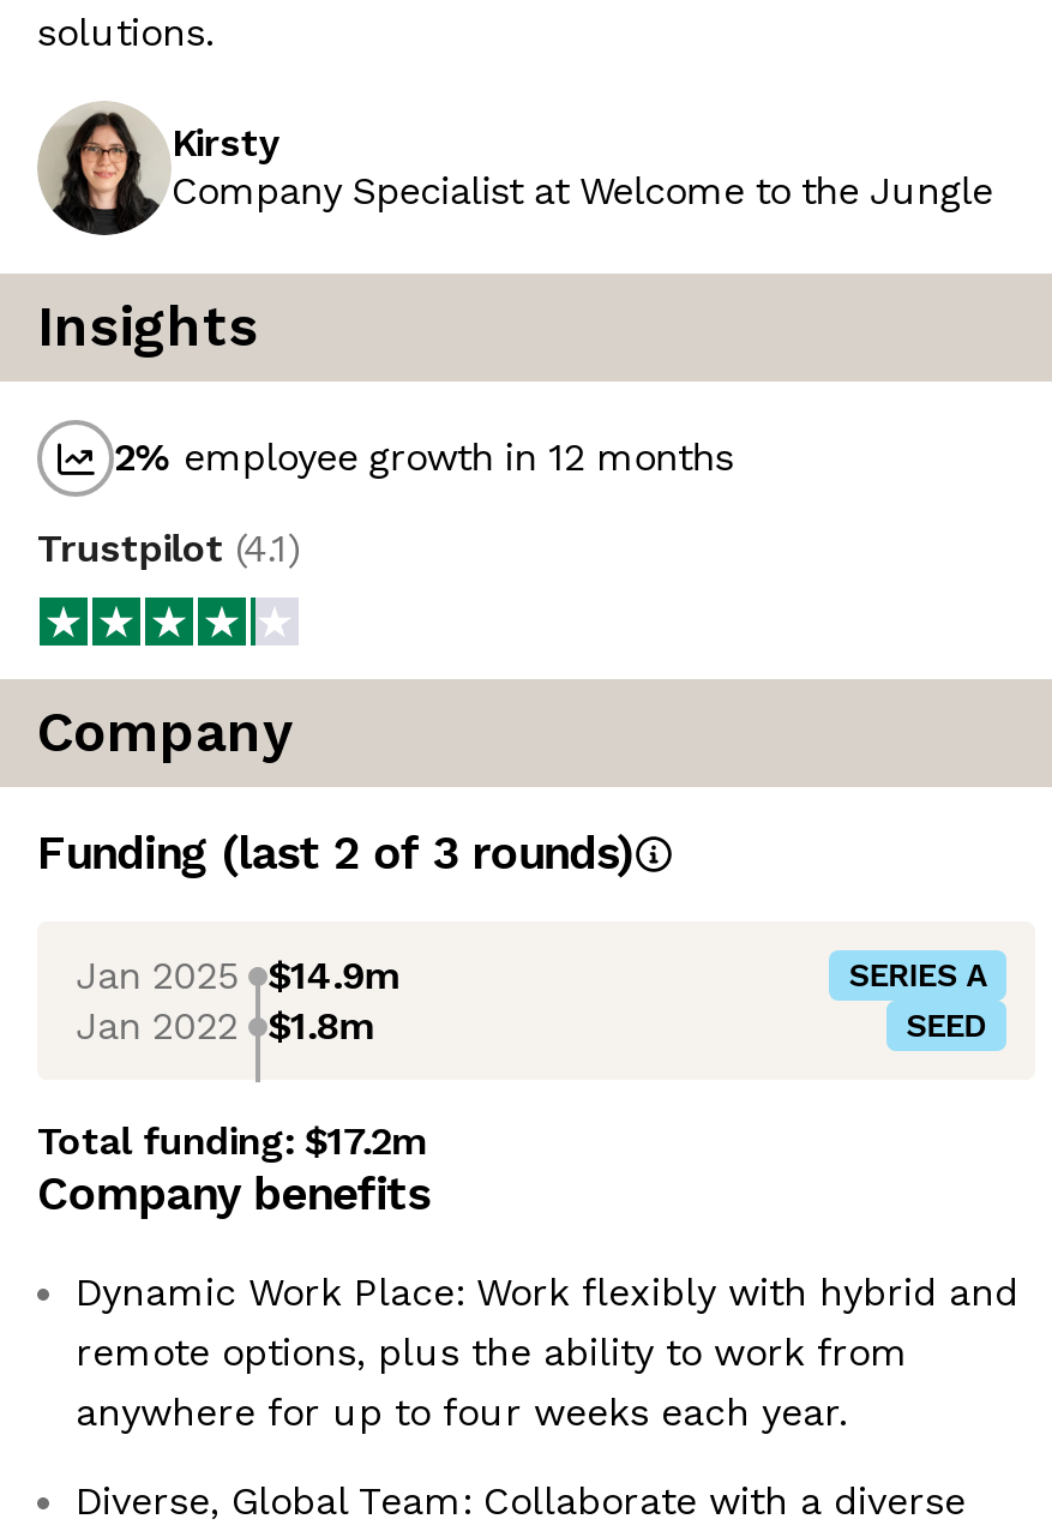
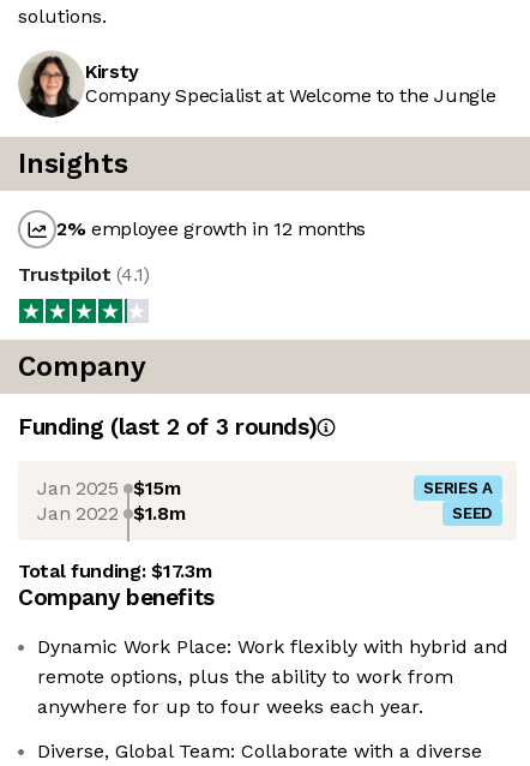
- Jan 2025 $14.9m
+ Jan 2025 $15m

- Total funding: $17.2m
+ Total funding: $17.3m
